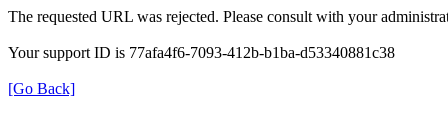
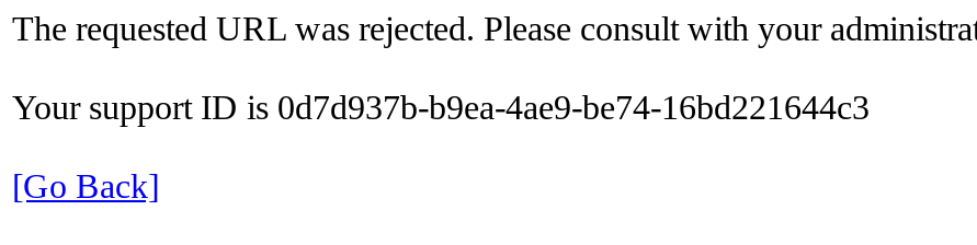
- Your support ID is 77afa4f6-7093-412b-b1ba-d53340881c38
+ Your support ID is 0d7d937b-b9ea-4ae9-be74-16bd221644c3
